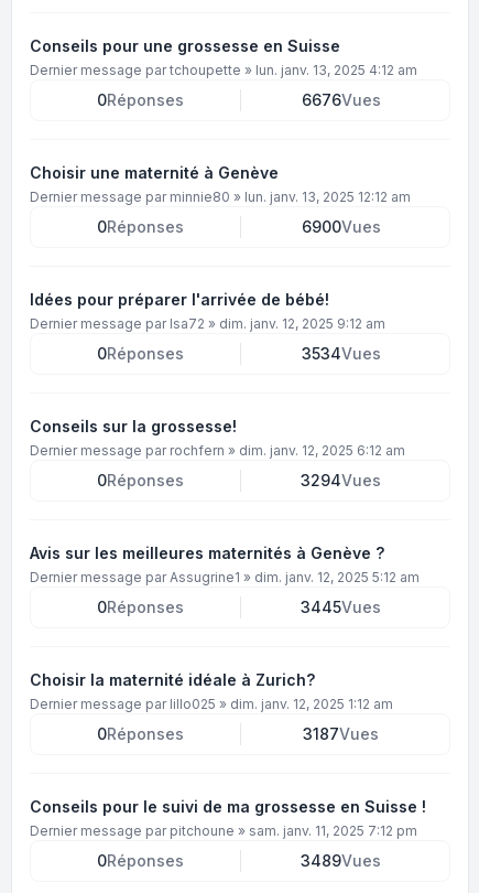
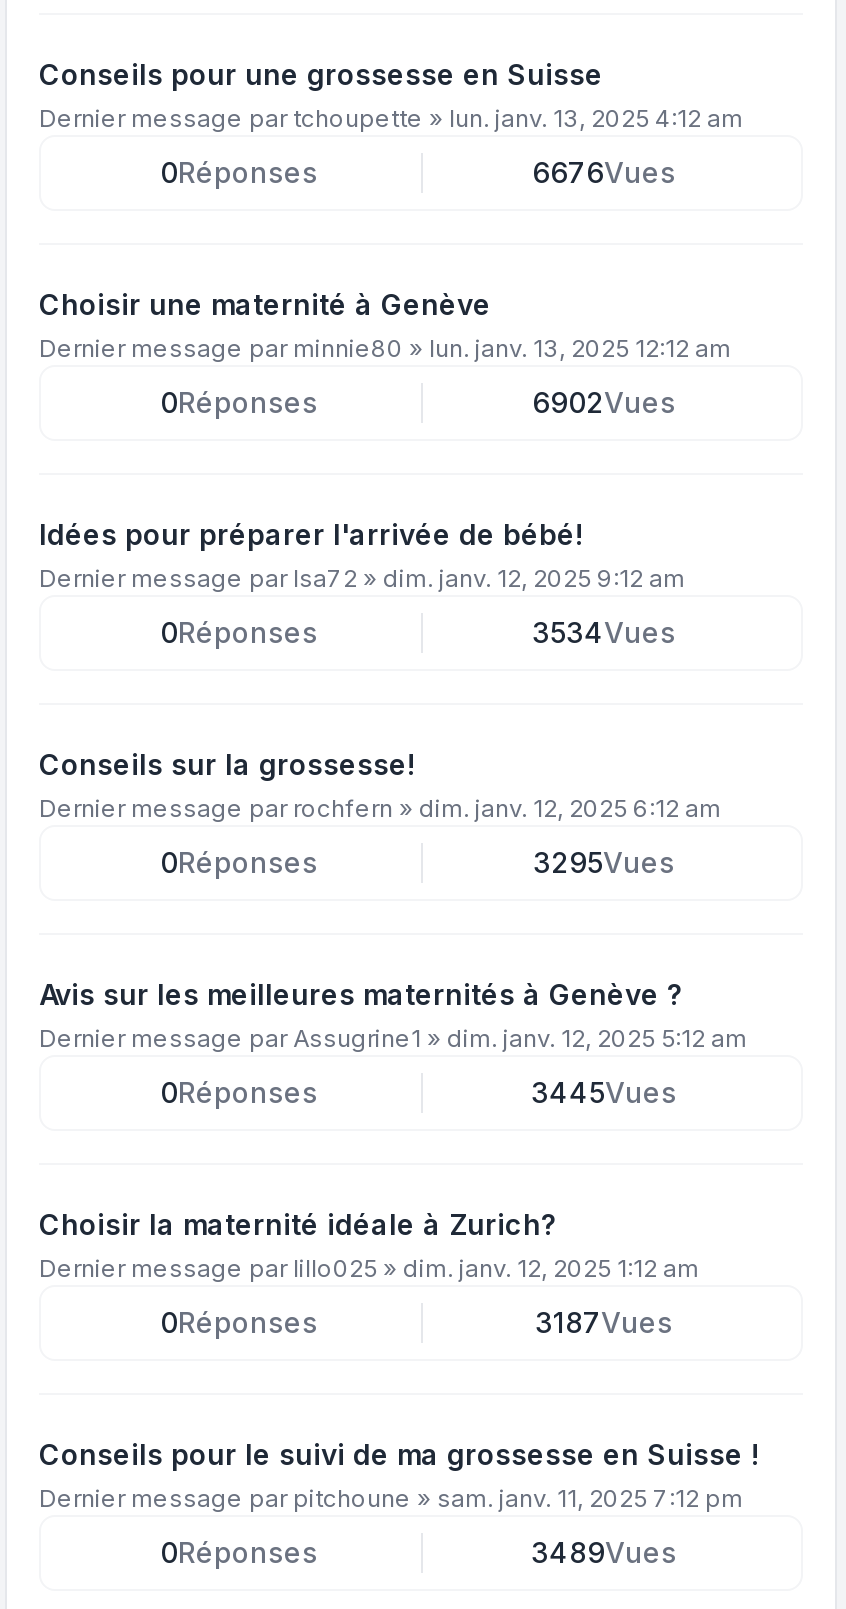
- 6900Vues
+ 6902Vues

- 3294Vues
+ 3295Vues
